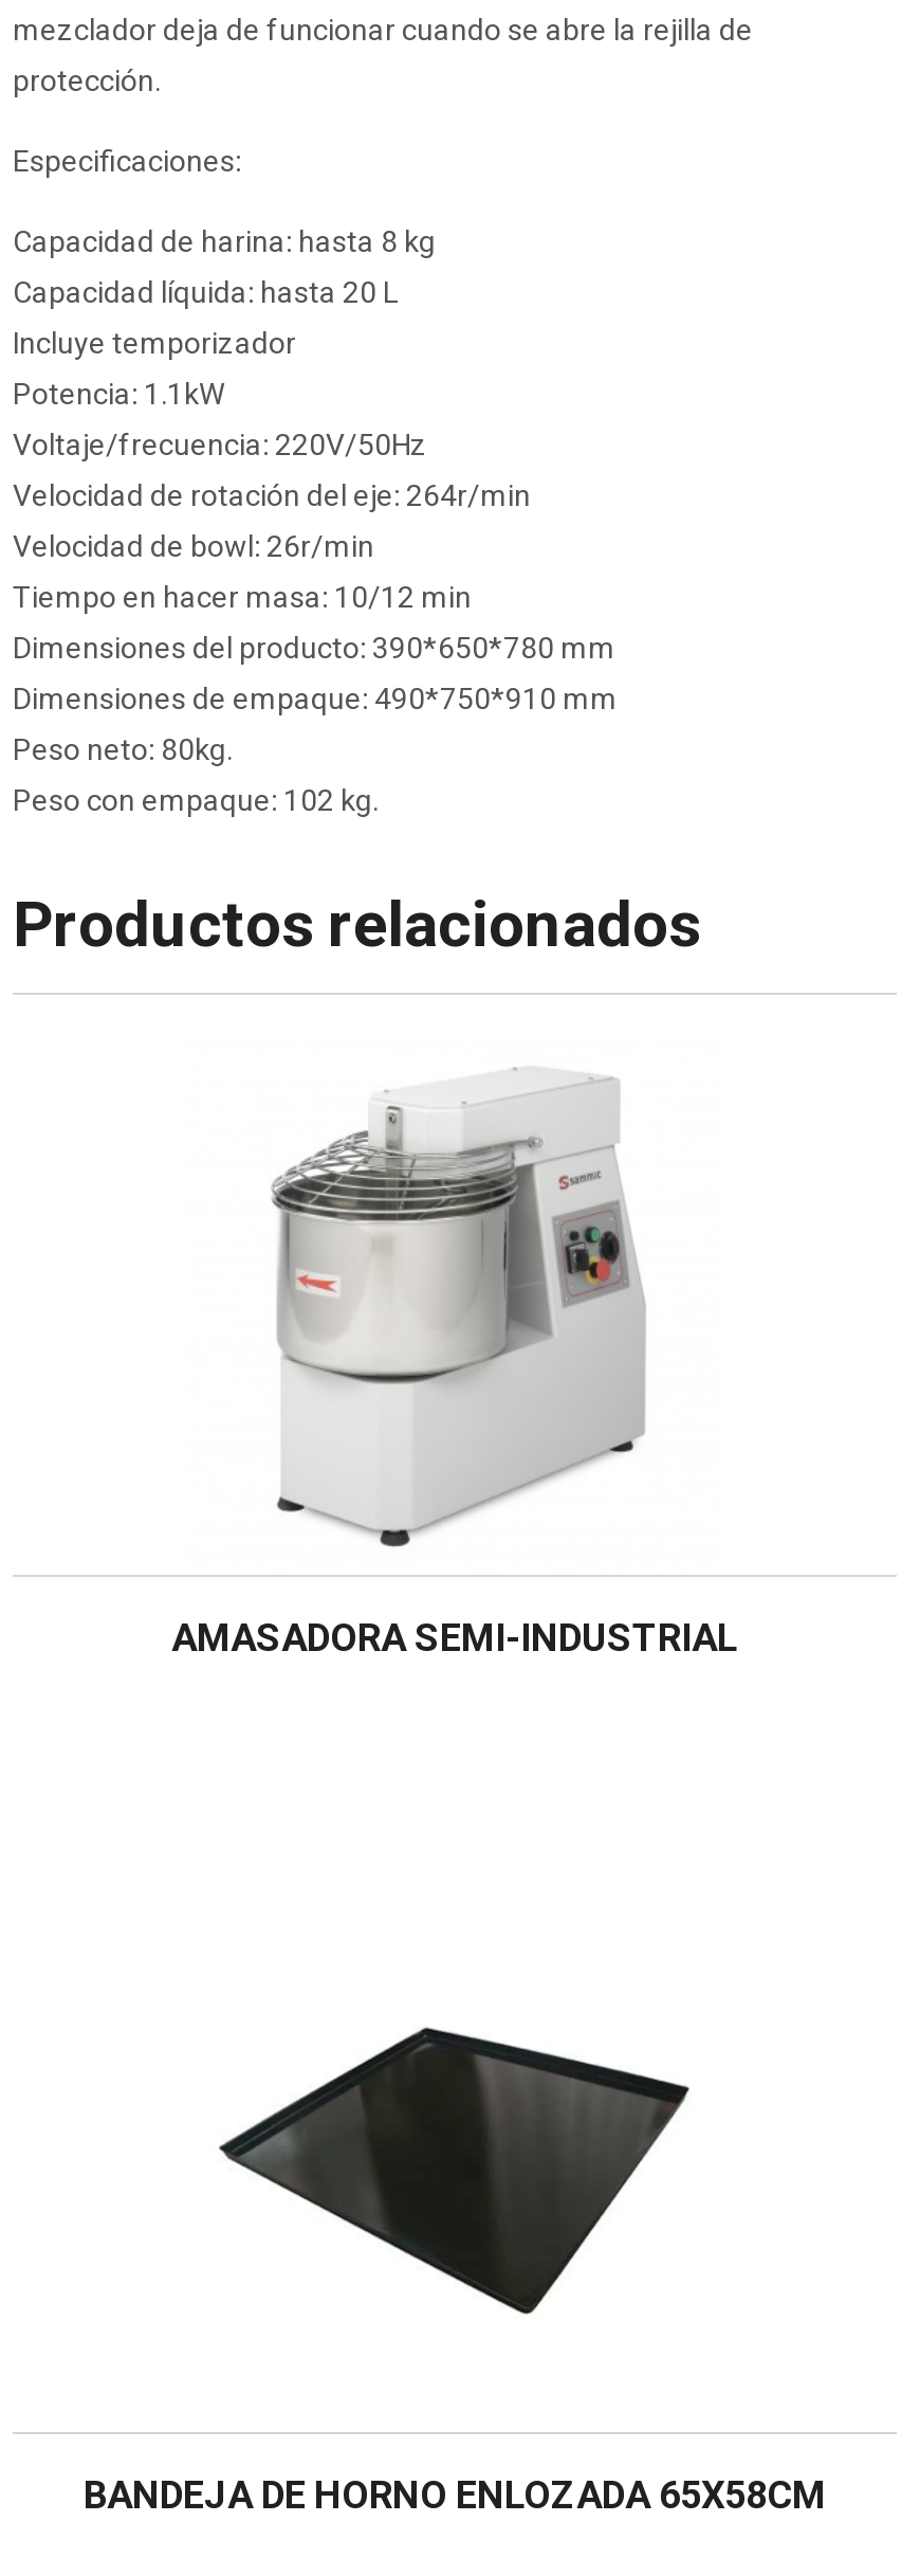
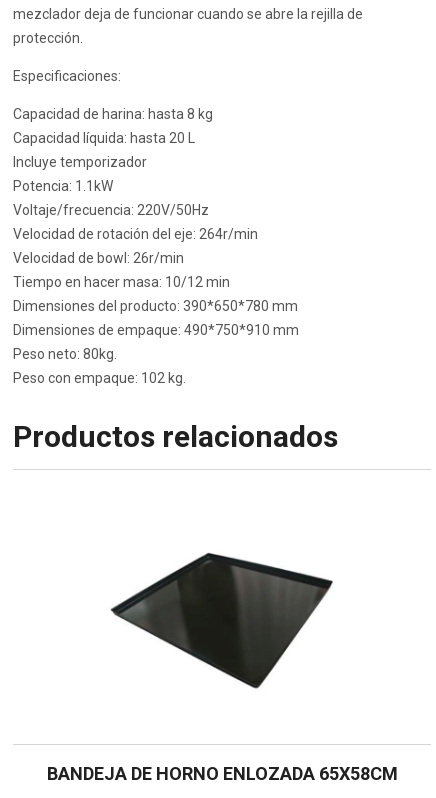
- [image]
- AMASADORA SEMI-INDUSTRIAL
